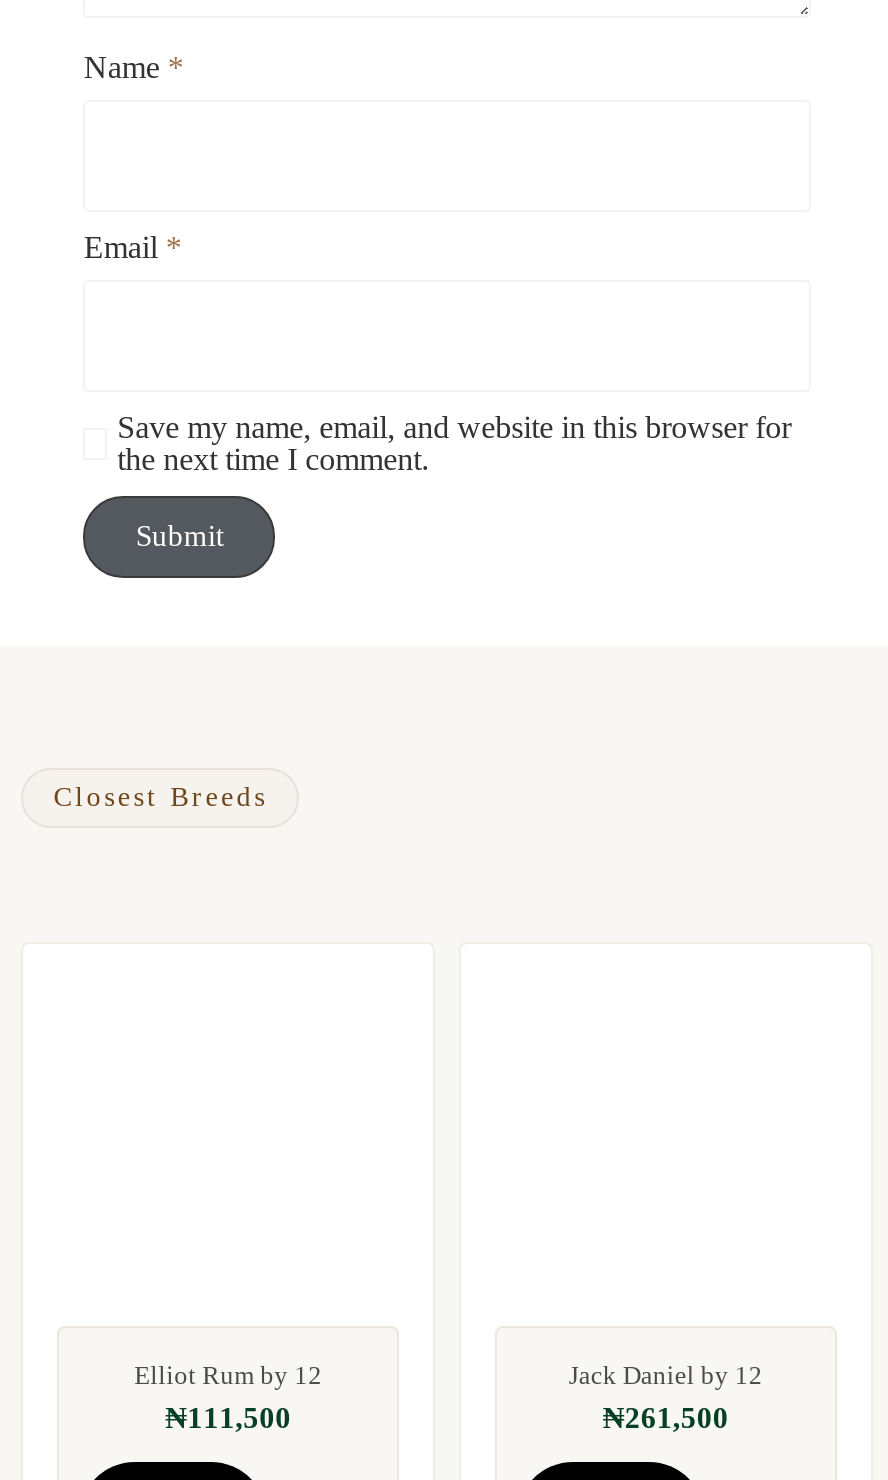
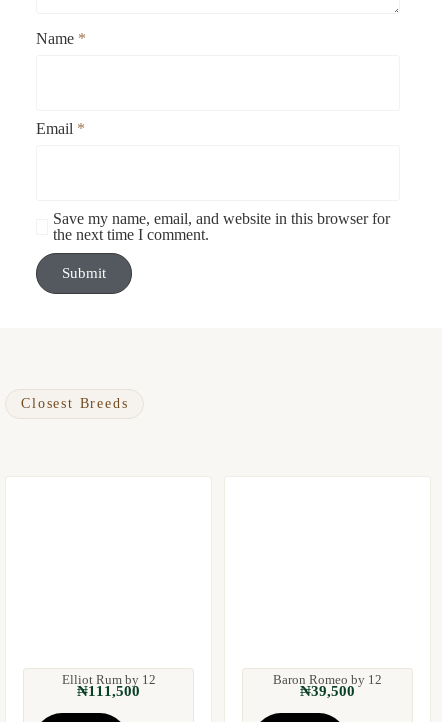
- Jack Daniel by 12
+ Baron Romeo by 12

- ₦261,500
+ ₦39,500
